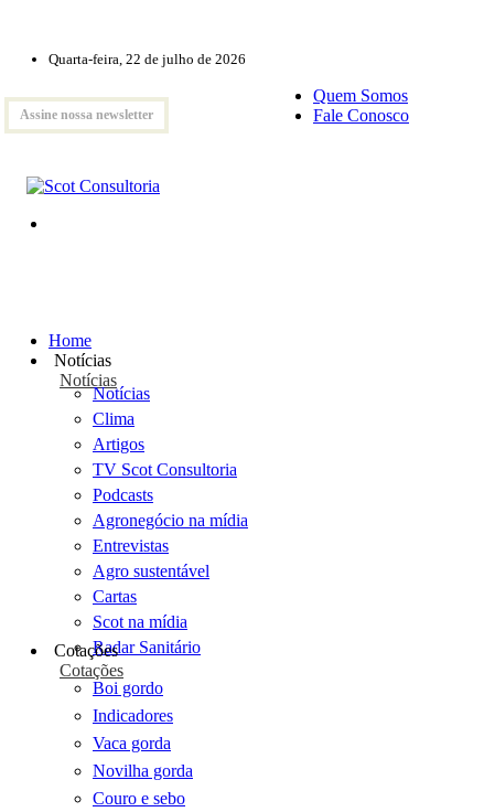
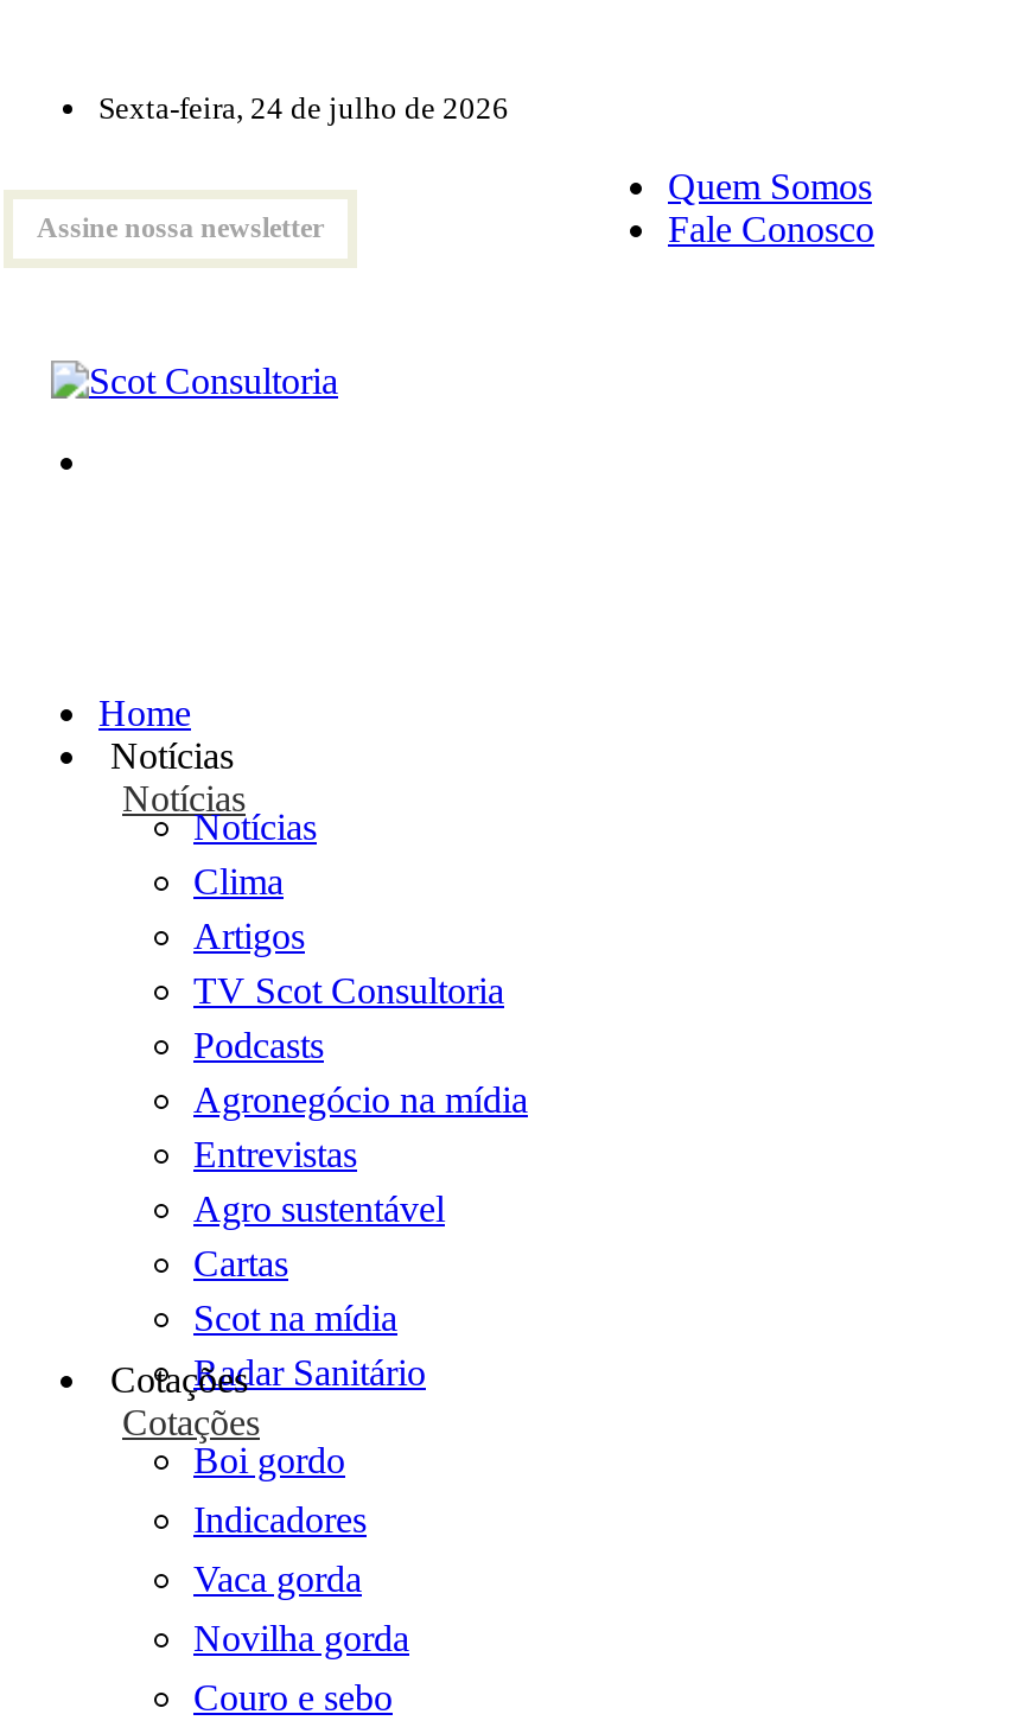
- Quarta-feira, 22 de julho de 2026
+ Sexta-feira, 24 de julho de 2026
